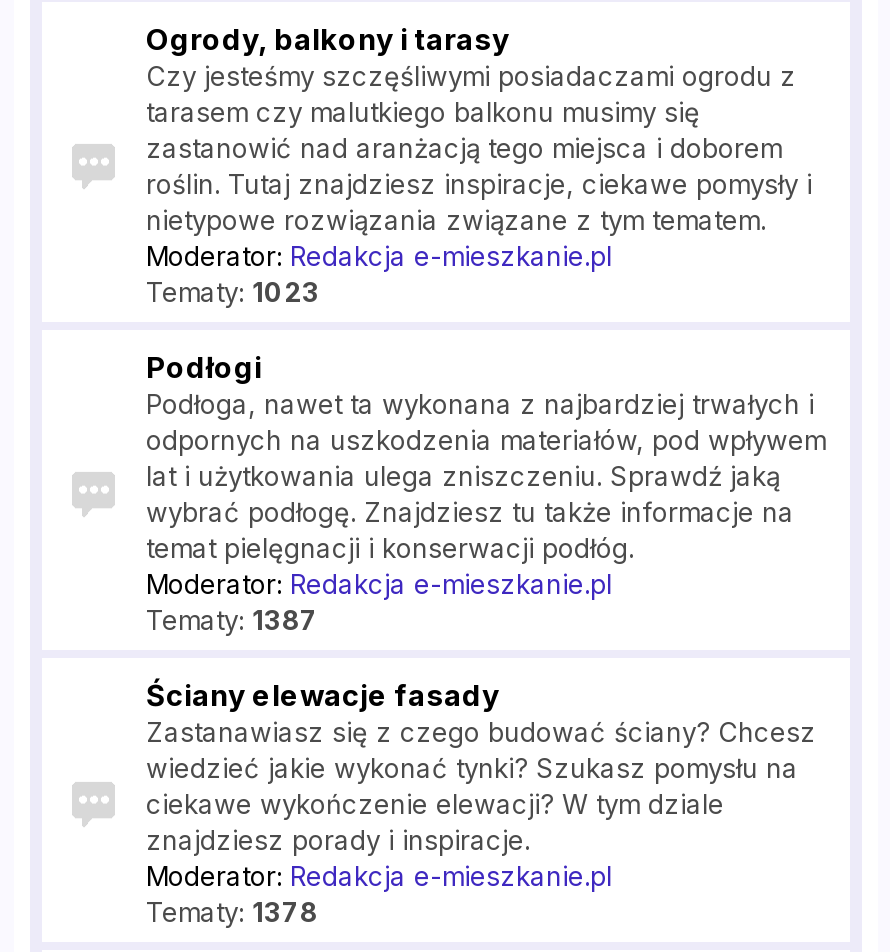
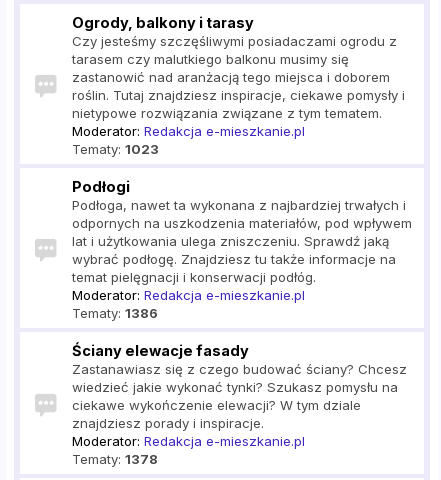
- Tematy: 1387
+ Tematy: 1386
